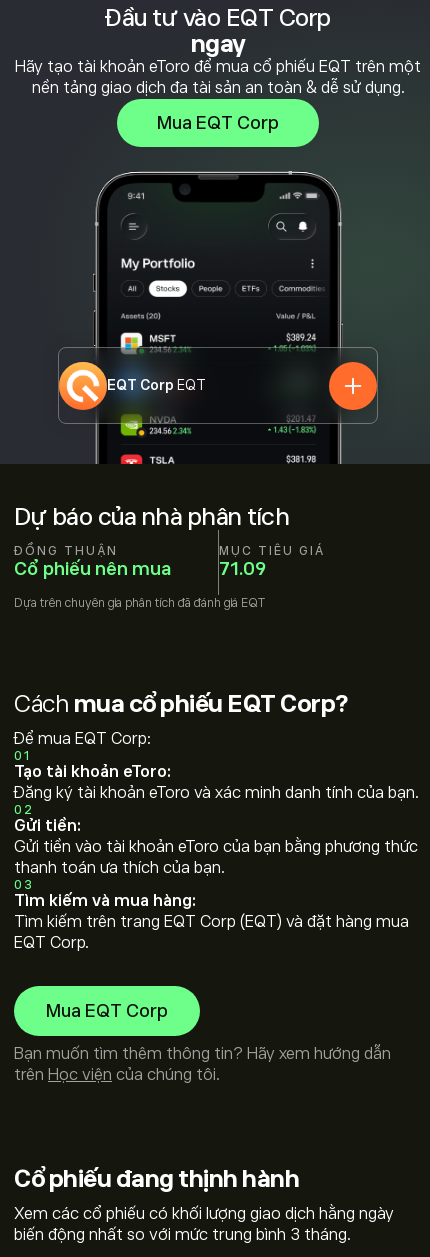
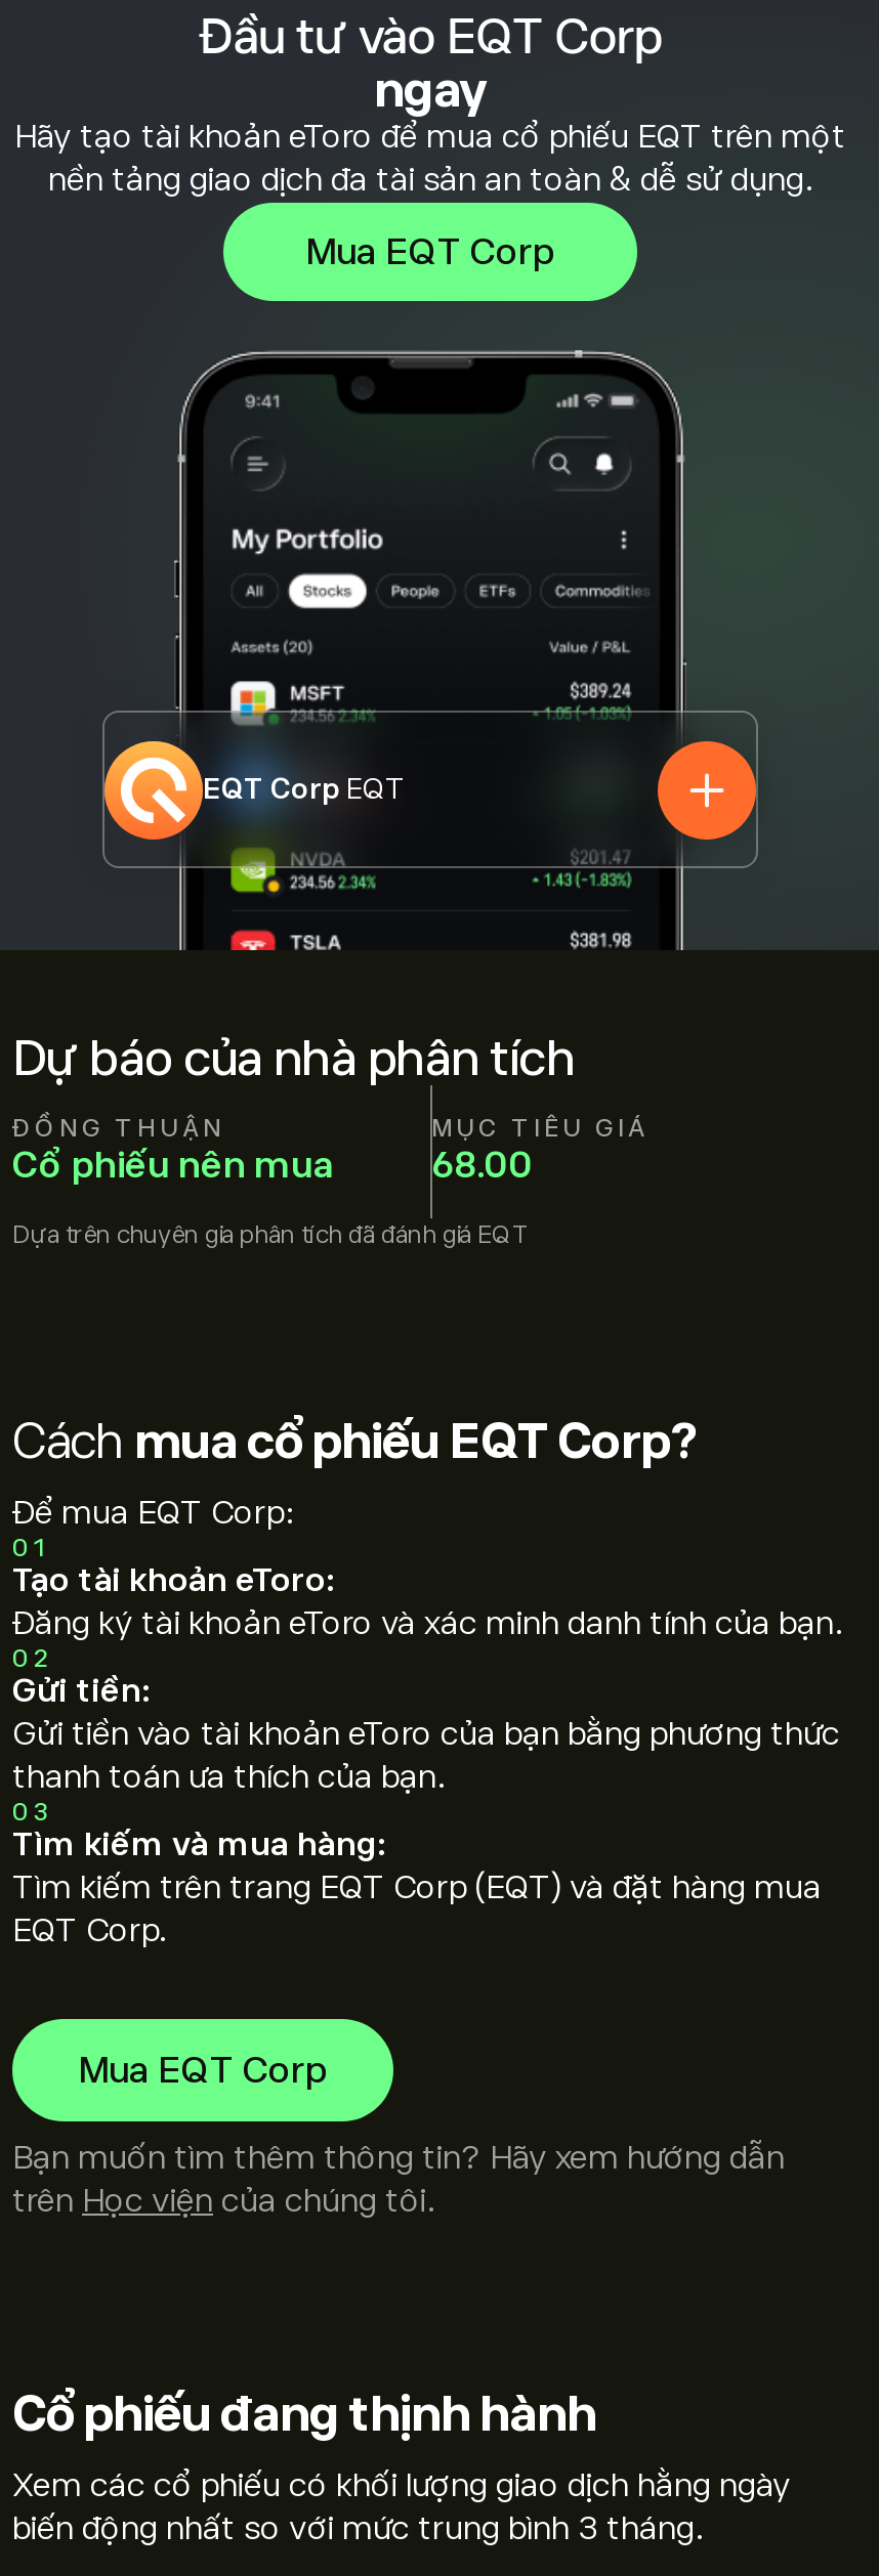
- 71.09
+ 68.00
